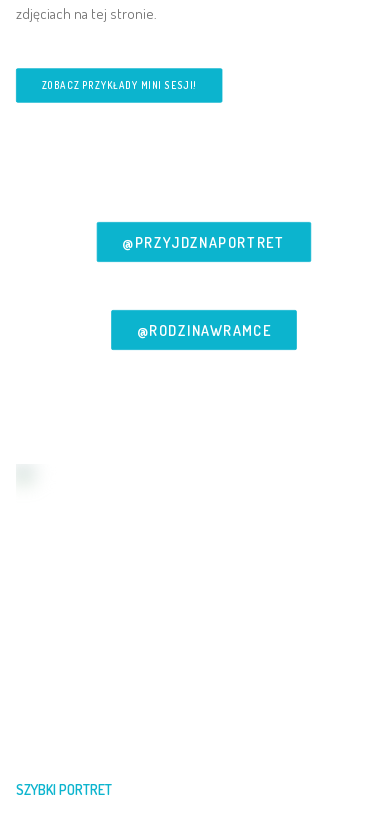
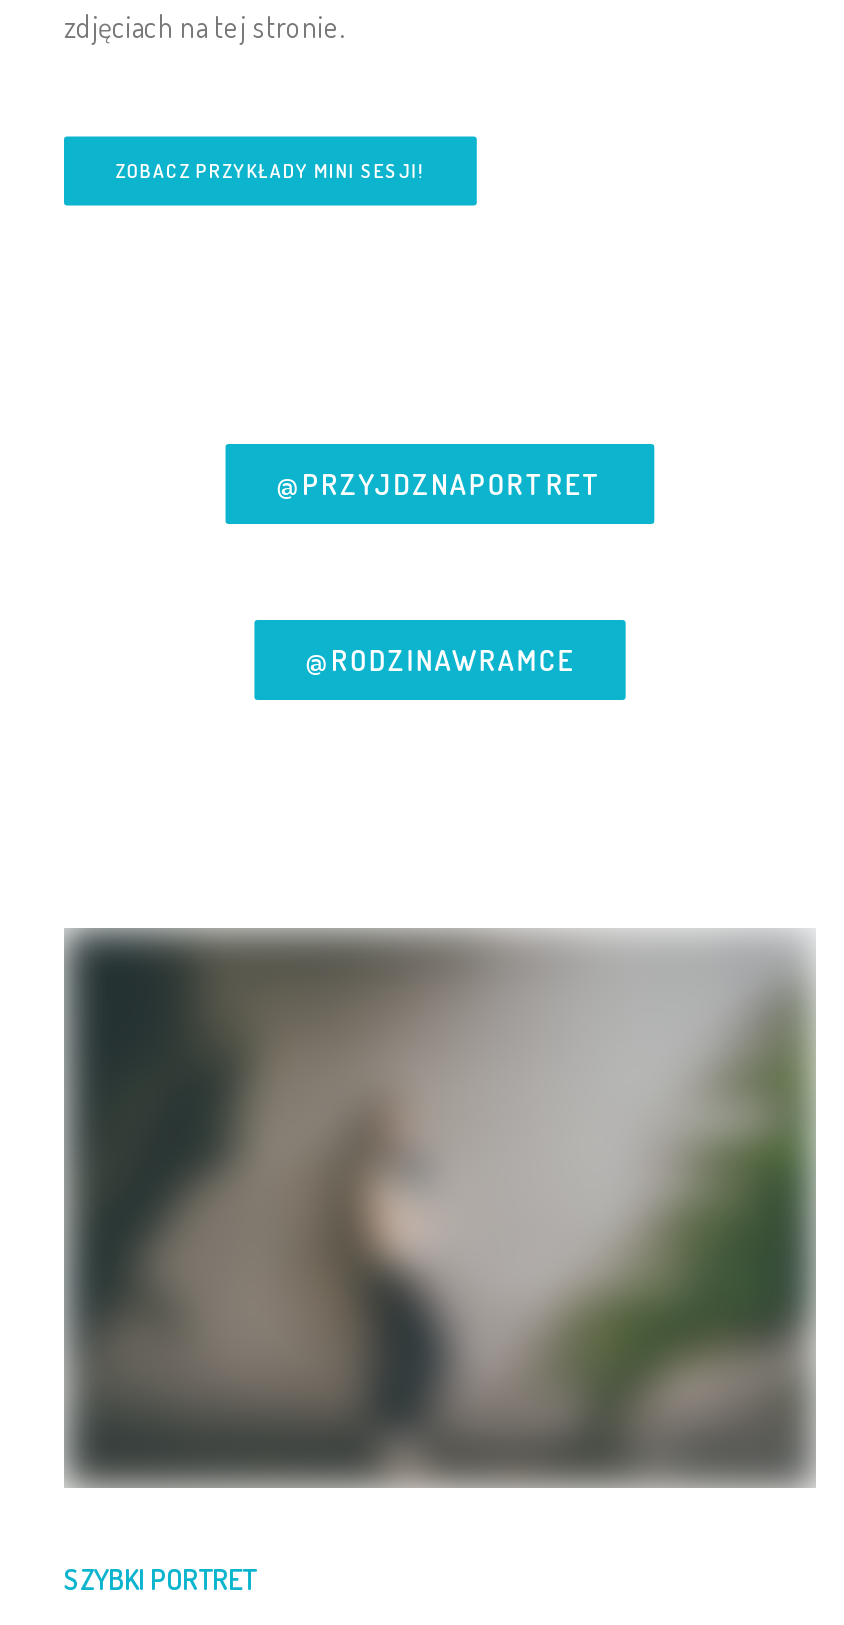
+ [image]
